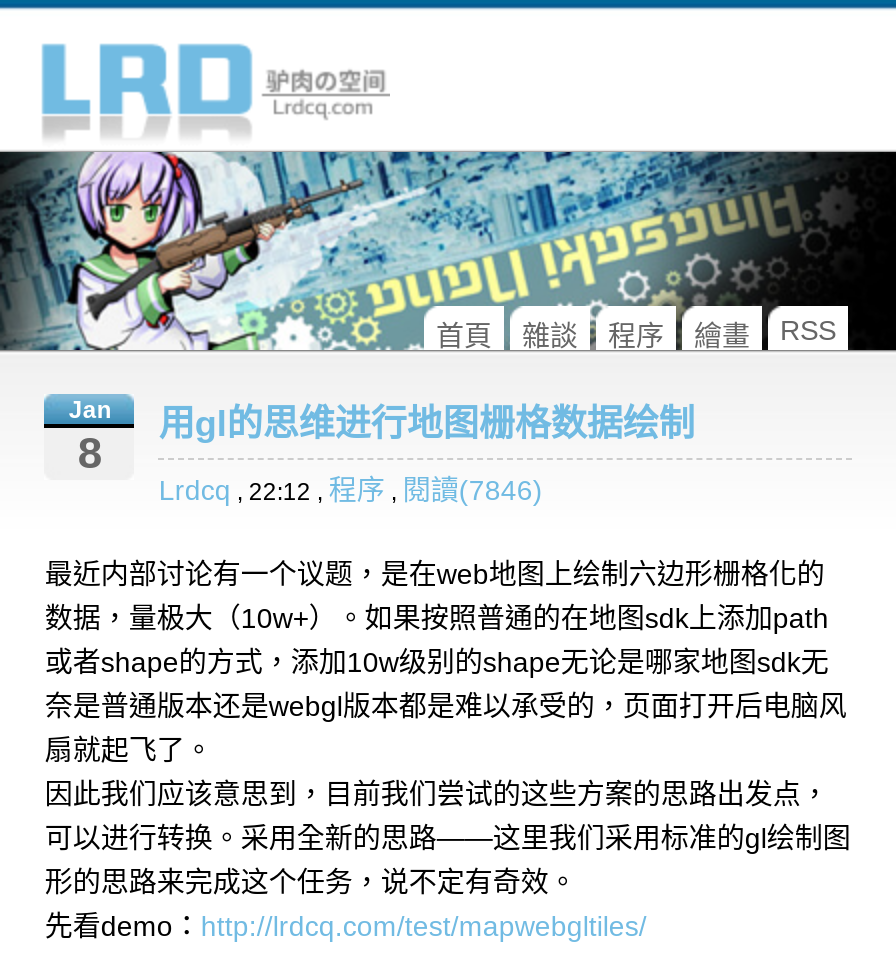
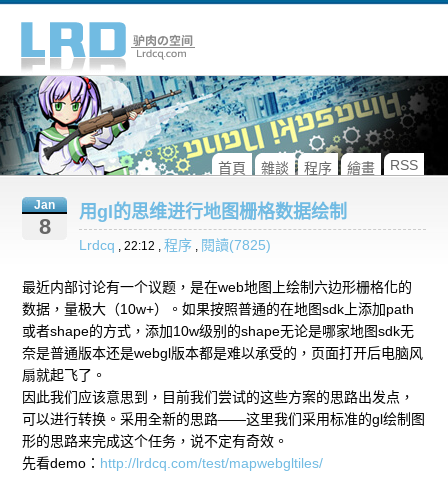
- Lrdcq, 22:12 ,程序,閱讀(7846)
+ Lrdcq, 22:12 ,程序,閱讀(7825)
